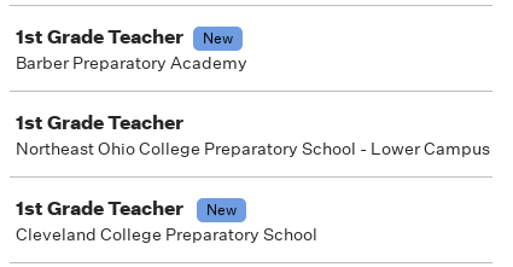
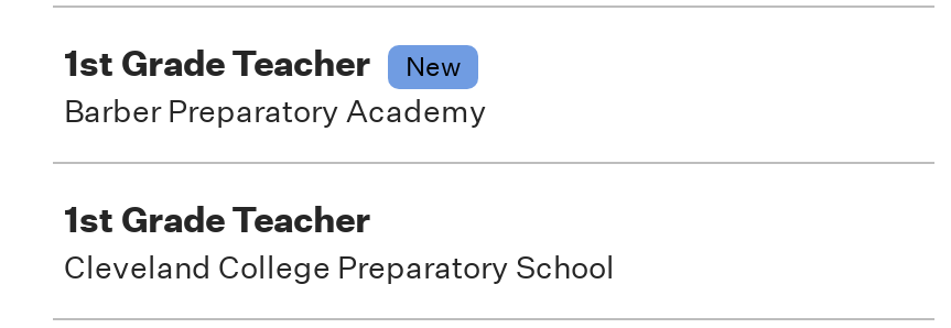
- Northeast Ohio College Preparatory School - Lower Campus
- 1st Grade Teacher
- New
